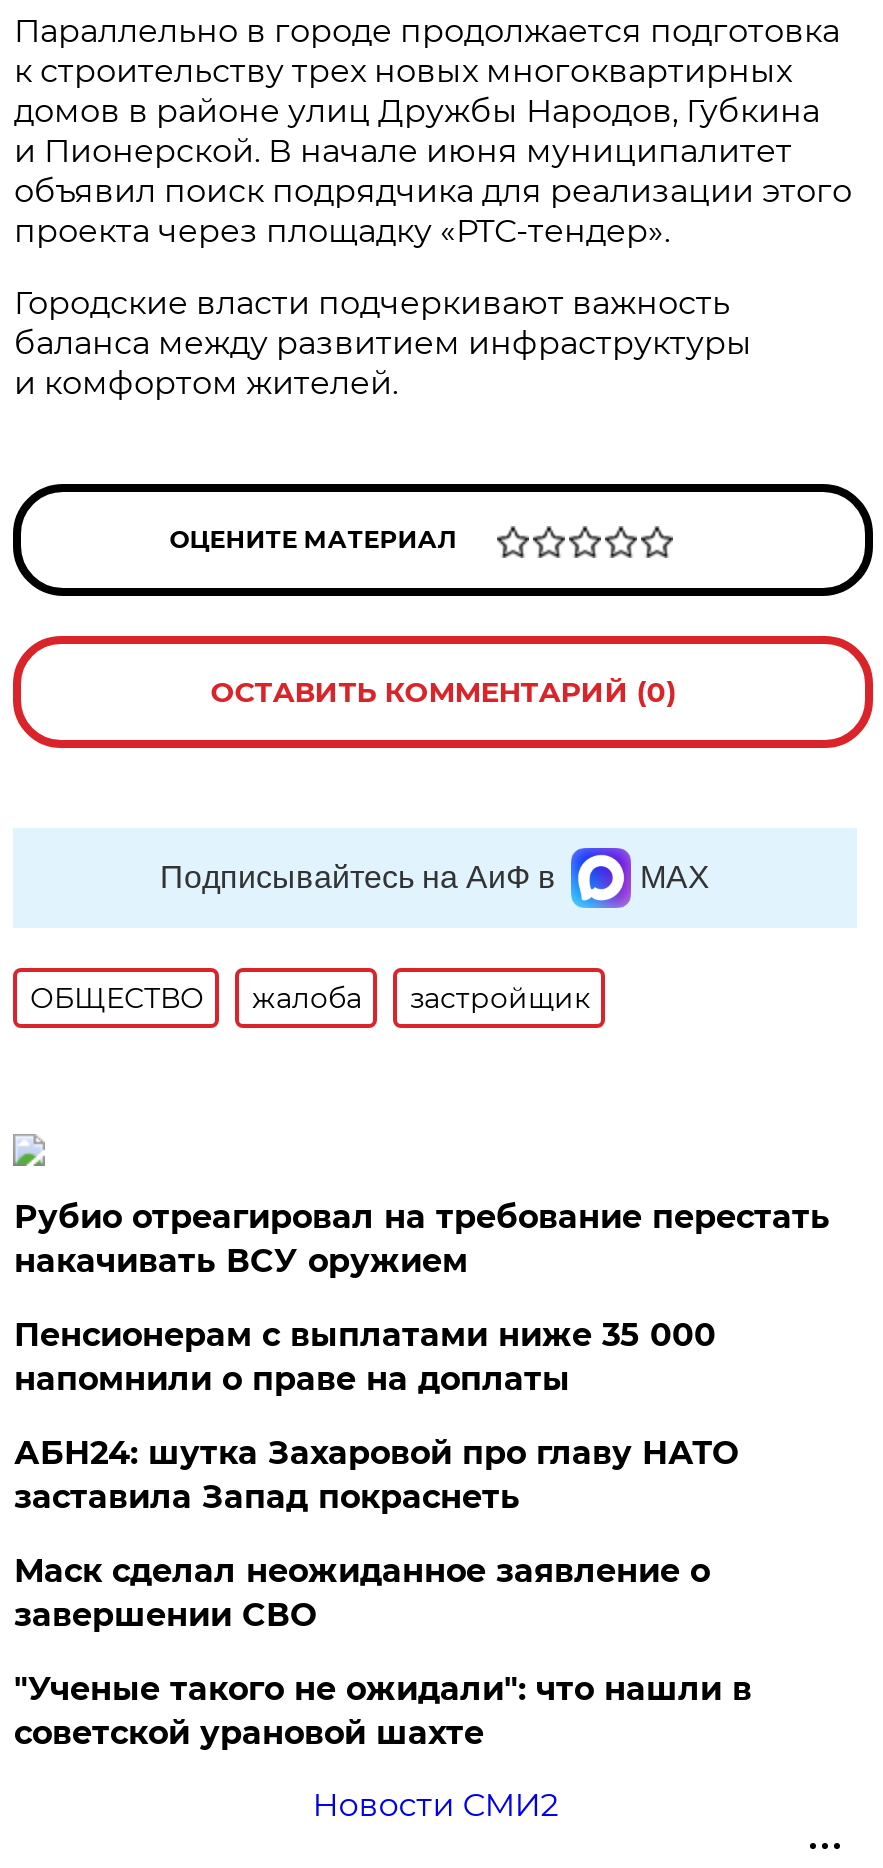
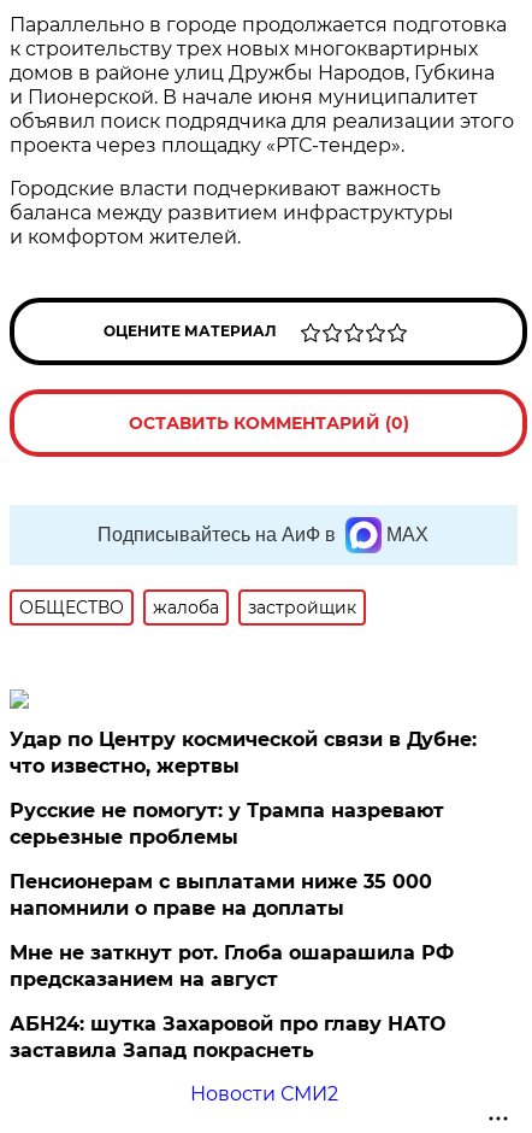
- Рубио отреагировал на требование перестать
- накачивать ВСУ оружием
+ Удар по Центру космической связи в Дубне:
+ что известно, жертвы
+ Русские не помогут: у Трампа назревают
+ серьезные проблемы

moved down: Пенсионерам с выплатами ниже 35 000 | напомнили о праве на доплаты

+ Мне не заткнут рот. Глоба ошарашила РФ
+ предсказанием на август

moved down: АБН24: шутка Захаровой про главу НАТО | заставила Запад покраснеть

- Маск сделал неожиданное заявление о
- завершении СВО
- "Ученые такого не ожидали": что нашли в
- советской урановой шахте
